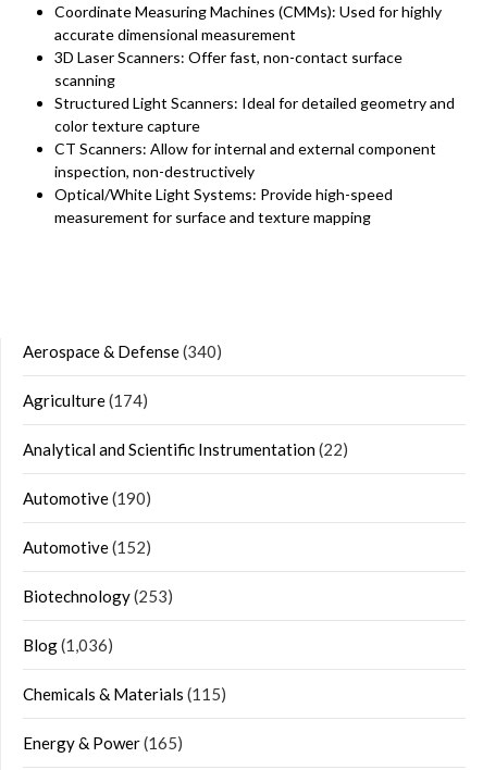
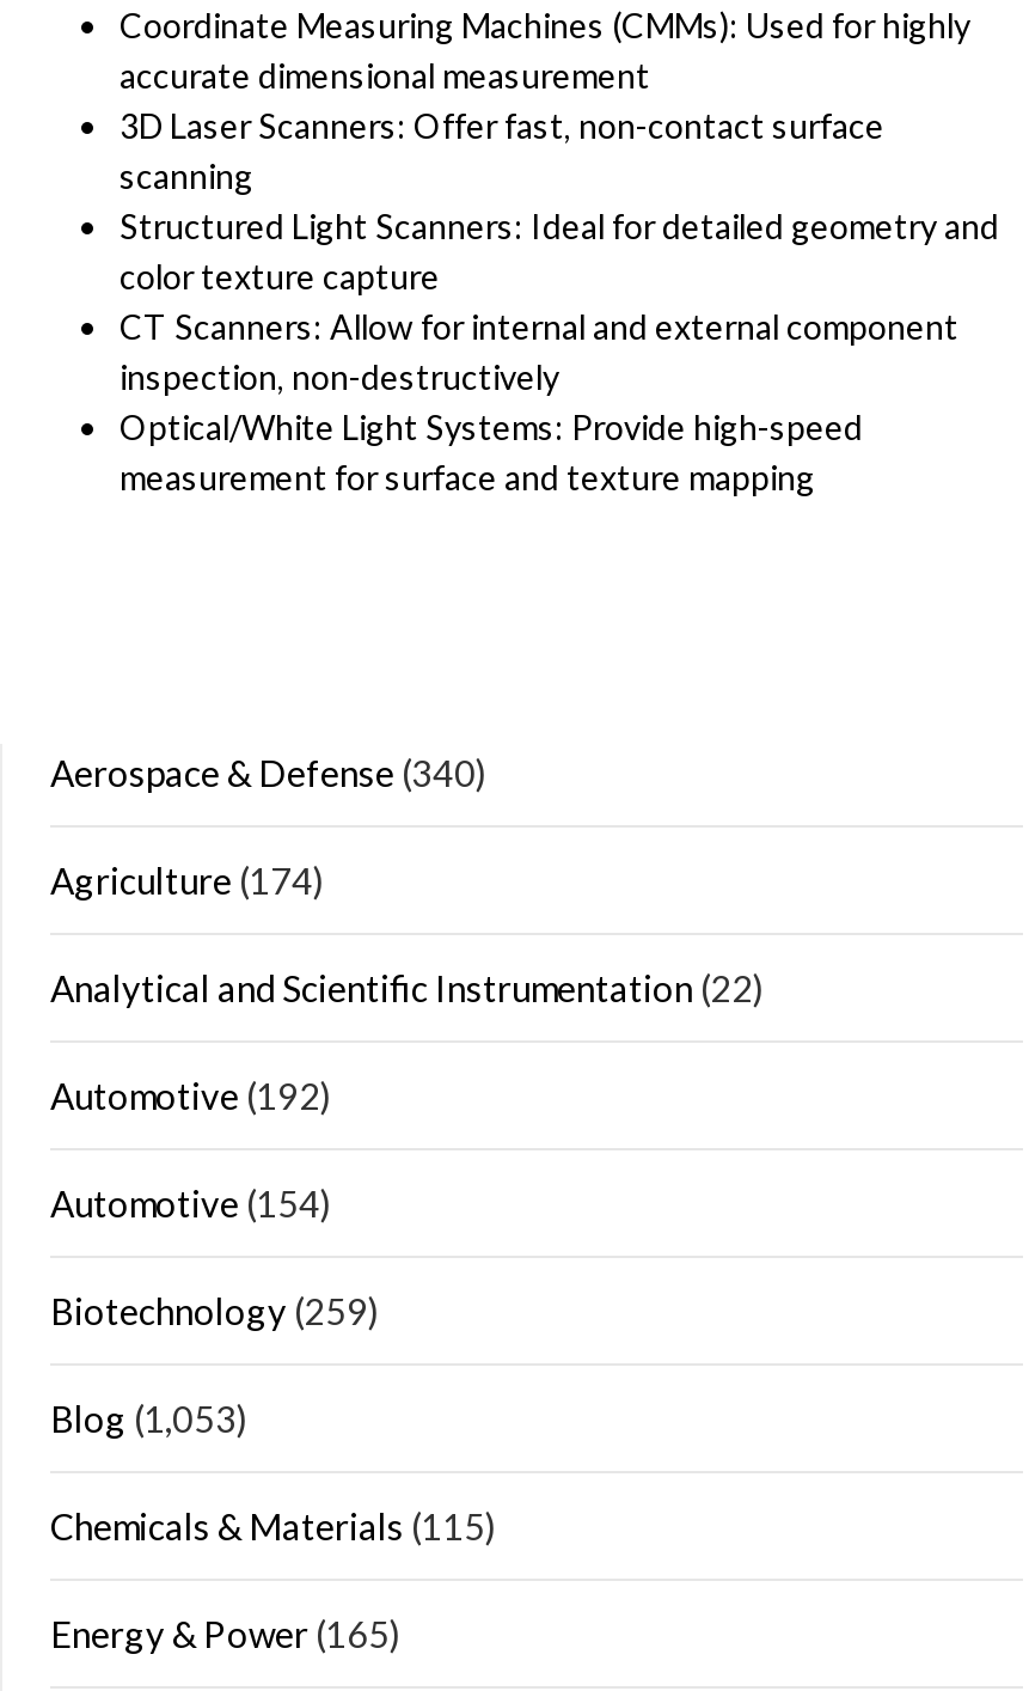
- Automotive (190)
+ Automotive (192)

- Automotive (152)
+ Automotive (154)

- Biotechnology (253)
+ Biotechnology (259)

- Blog (1,036)
+ Blog (1,053)
